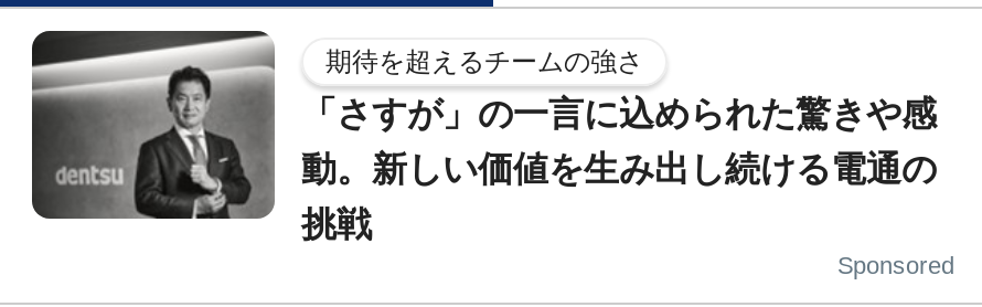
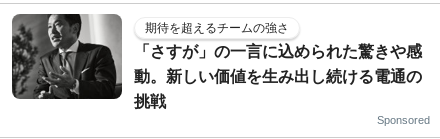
- [image]
+ [image]
